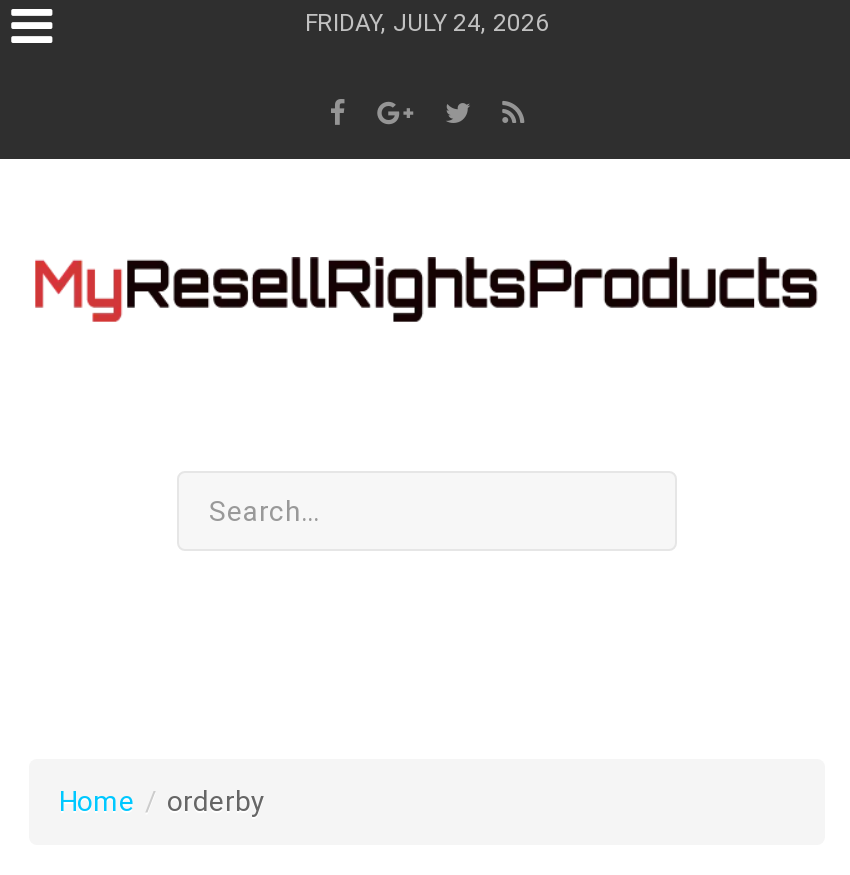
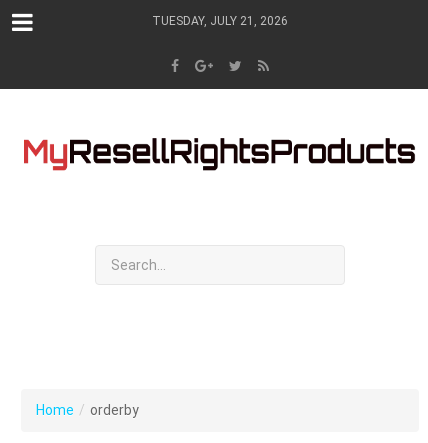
- FRIDAY, JULY 24, 2026
+ TUESDAY, JULY 21, 2026
